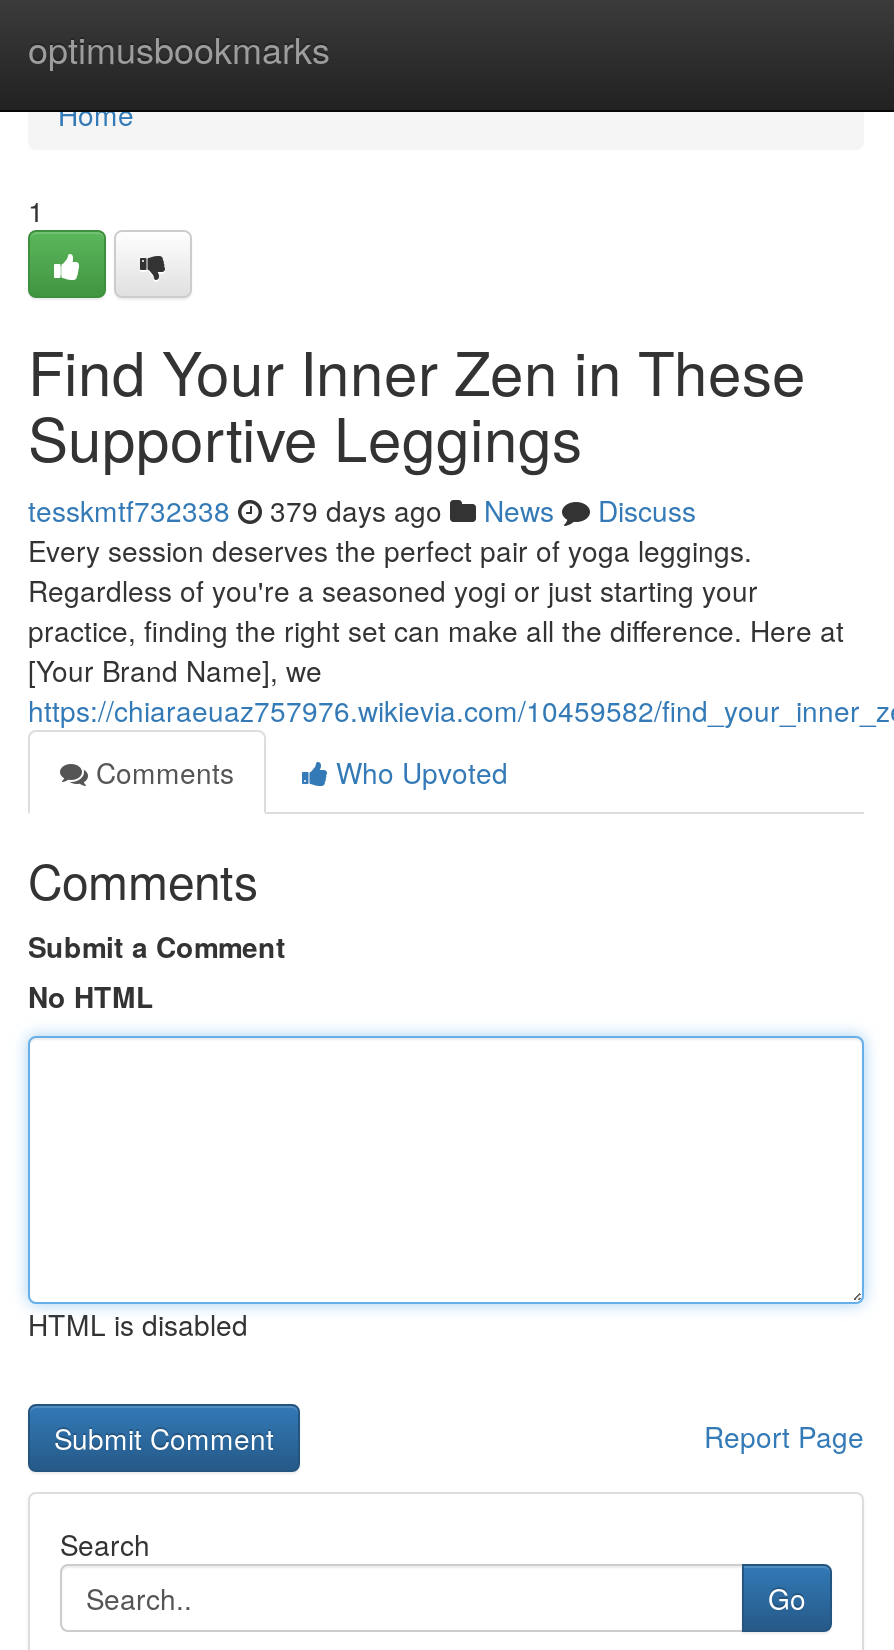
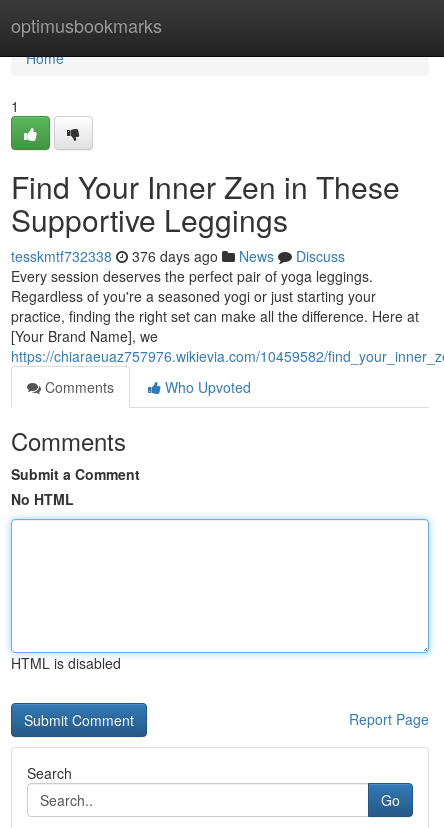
- tesskmtf732338 379 days ago News Discuss
+ tesskmtf732338 376 days ago News Discuss
